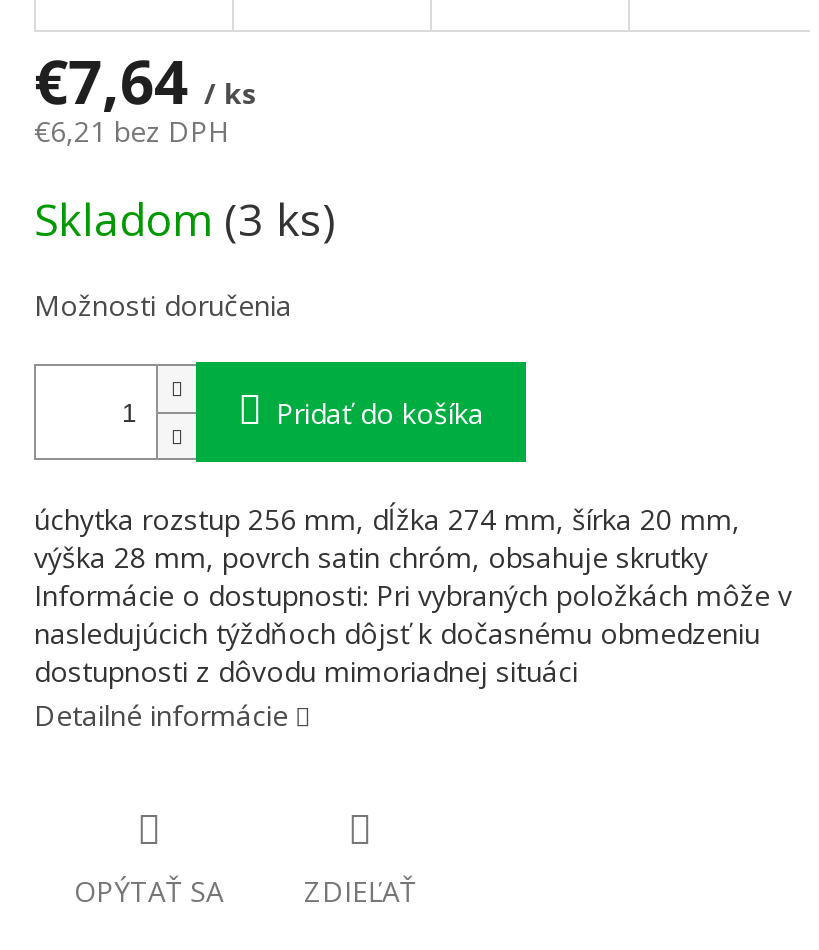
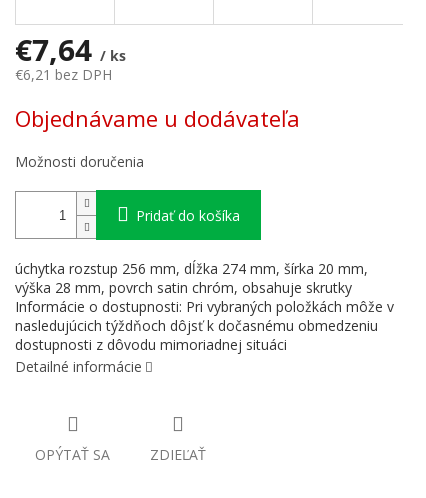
- Skladom (3 ks)
+ Objednávame u dodávateľa
